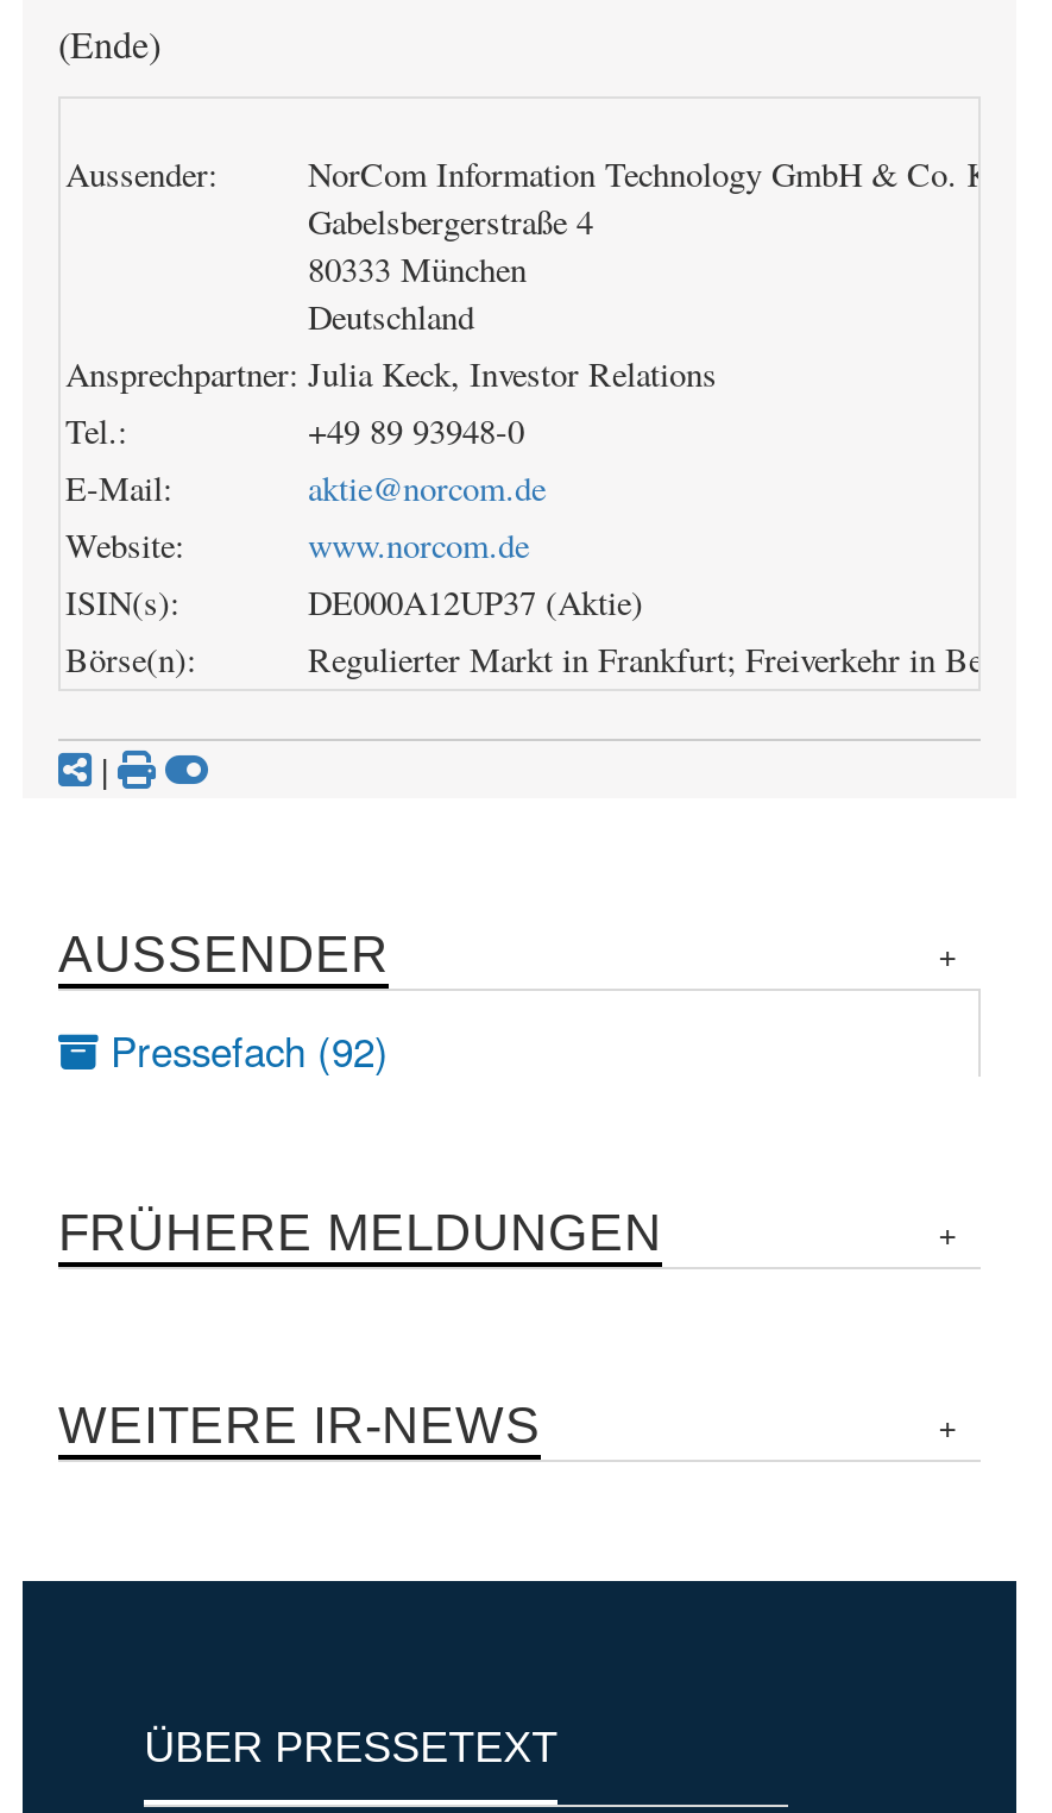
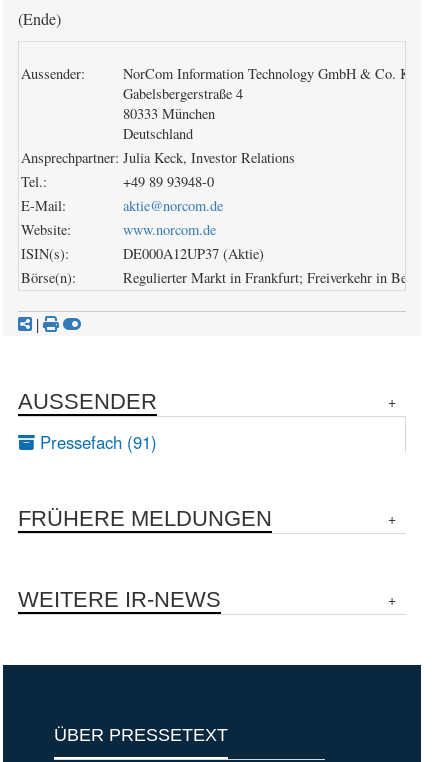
- Pressefach (92)
+ Pressefach (91)
